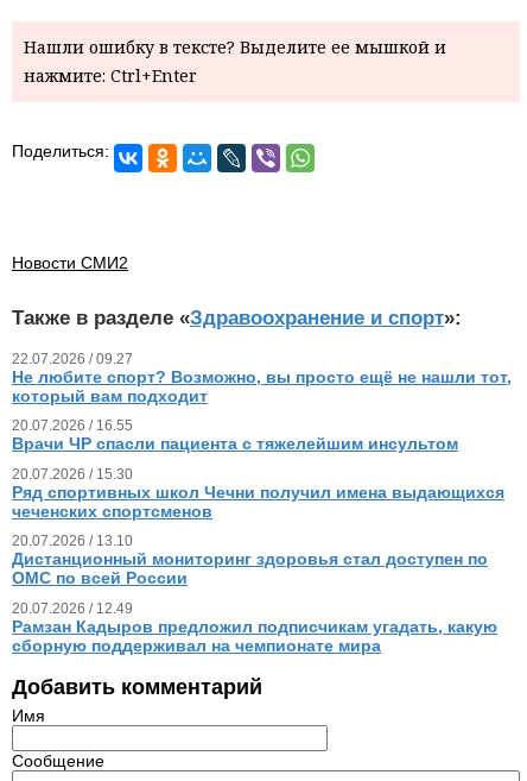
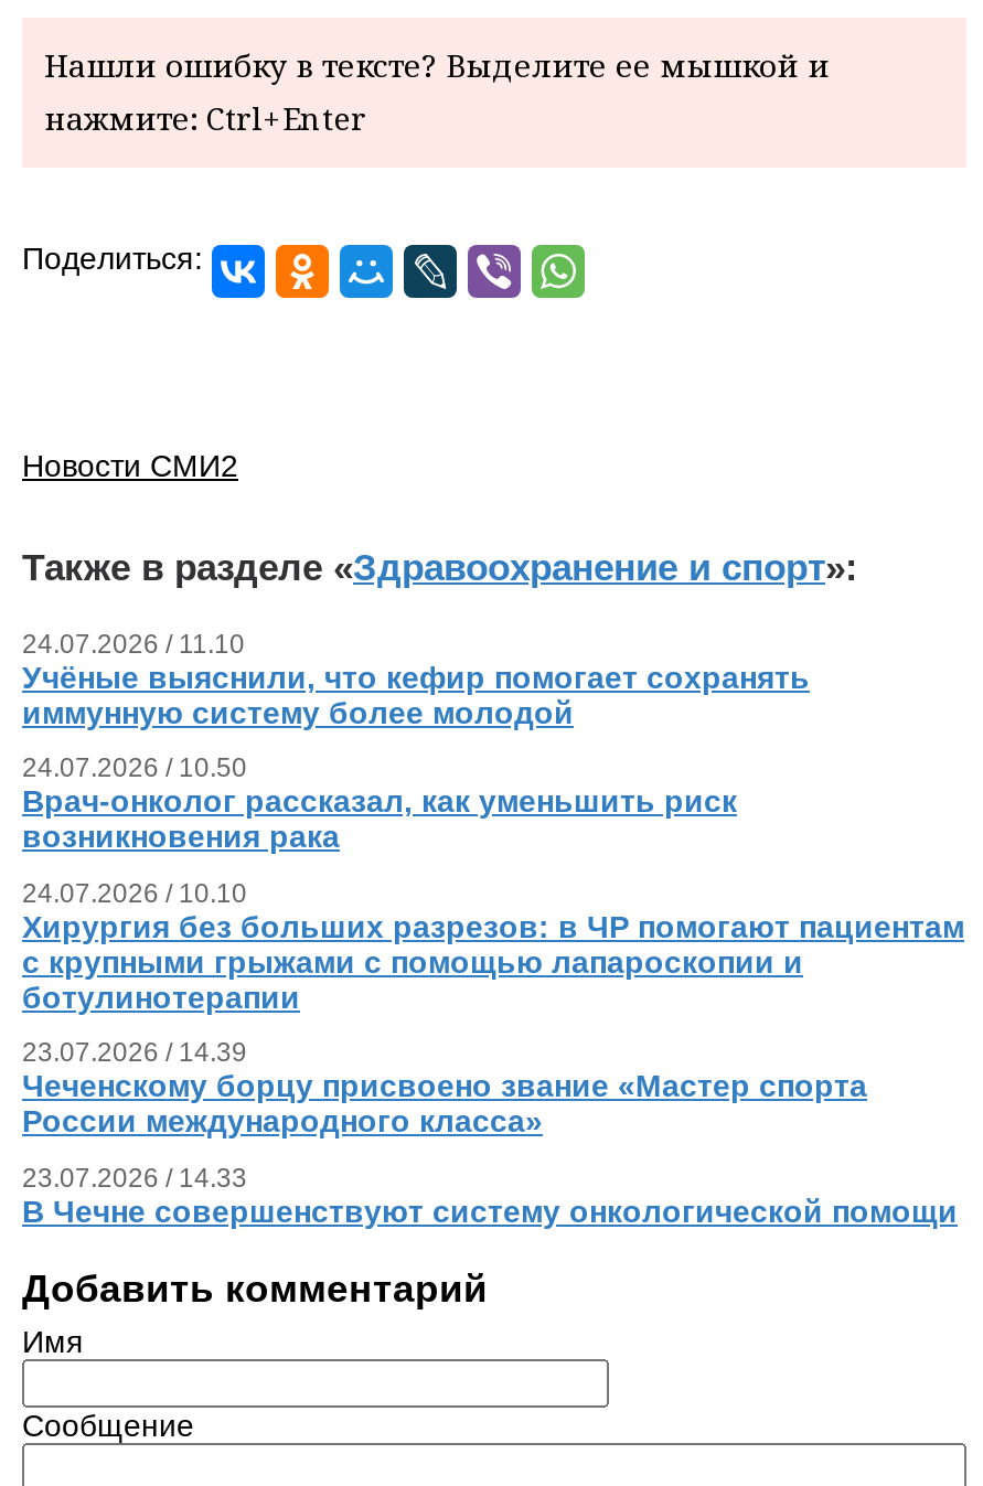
- 22.07.2026 / 09.27
- Не любите спорт? Возможно, вы просто ещё не нашли тот,
- который вам подходит
+ 24.07.2026 / 11.10
+ Учёные выяснили, что кефир помогает сохранять
+ иммунную систему более молодой

- 20.07.2026 / 16.55
- Врачи ЧР спасли пациента с тяжелейшим инсультом
+ 24.07.2026 / 10.50
+ Врач‑онколог рассказал, как уменьшить риск
+ возникновения рака

- 20.07.2026 / 15.30
- Ряд спортивных школ Чечни получил имена выдающихся
- чеченских спортсменов
+ 24.07.2026 / 10.10
+ Хирургия без больших разрезов: в ЧР помогают пациентам
+ с крупными грыжами с помощью лапароскопии и
+ ботулинотерапии

- 20.07.2026 / 13.10
- Дистанционный мониторинг здоровья стал доступен по
- ОМС по всей России
+ 23.07.2026 / 14.39
+ Чеченскому борцу присвоено звание «Мастер спорта
+ России международного класса»

- 20.07.2026 / 12.49
- Рамзан Кадыров предложил подписчикам угадать, какую
- сборную поддерживал на чемпионате мира
+ 23.07.2026 / 14.33
+ В Чечне совершенствуют систему онкологической помощи
